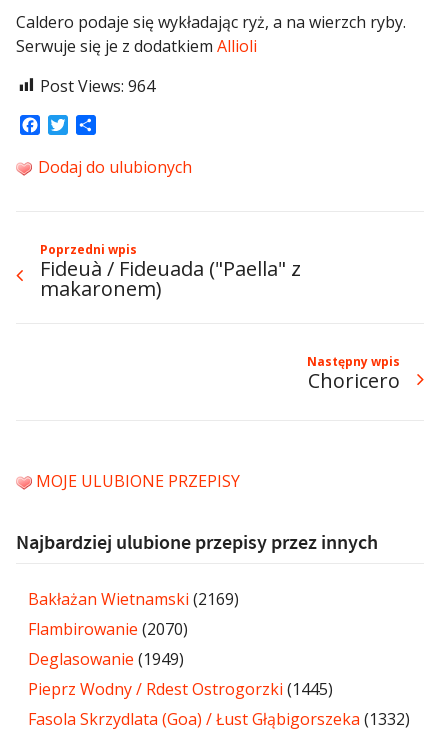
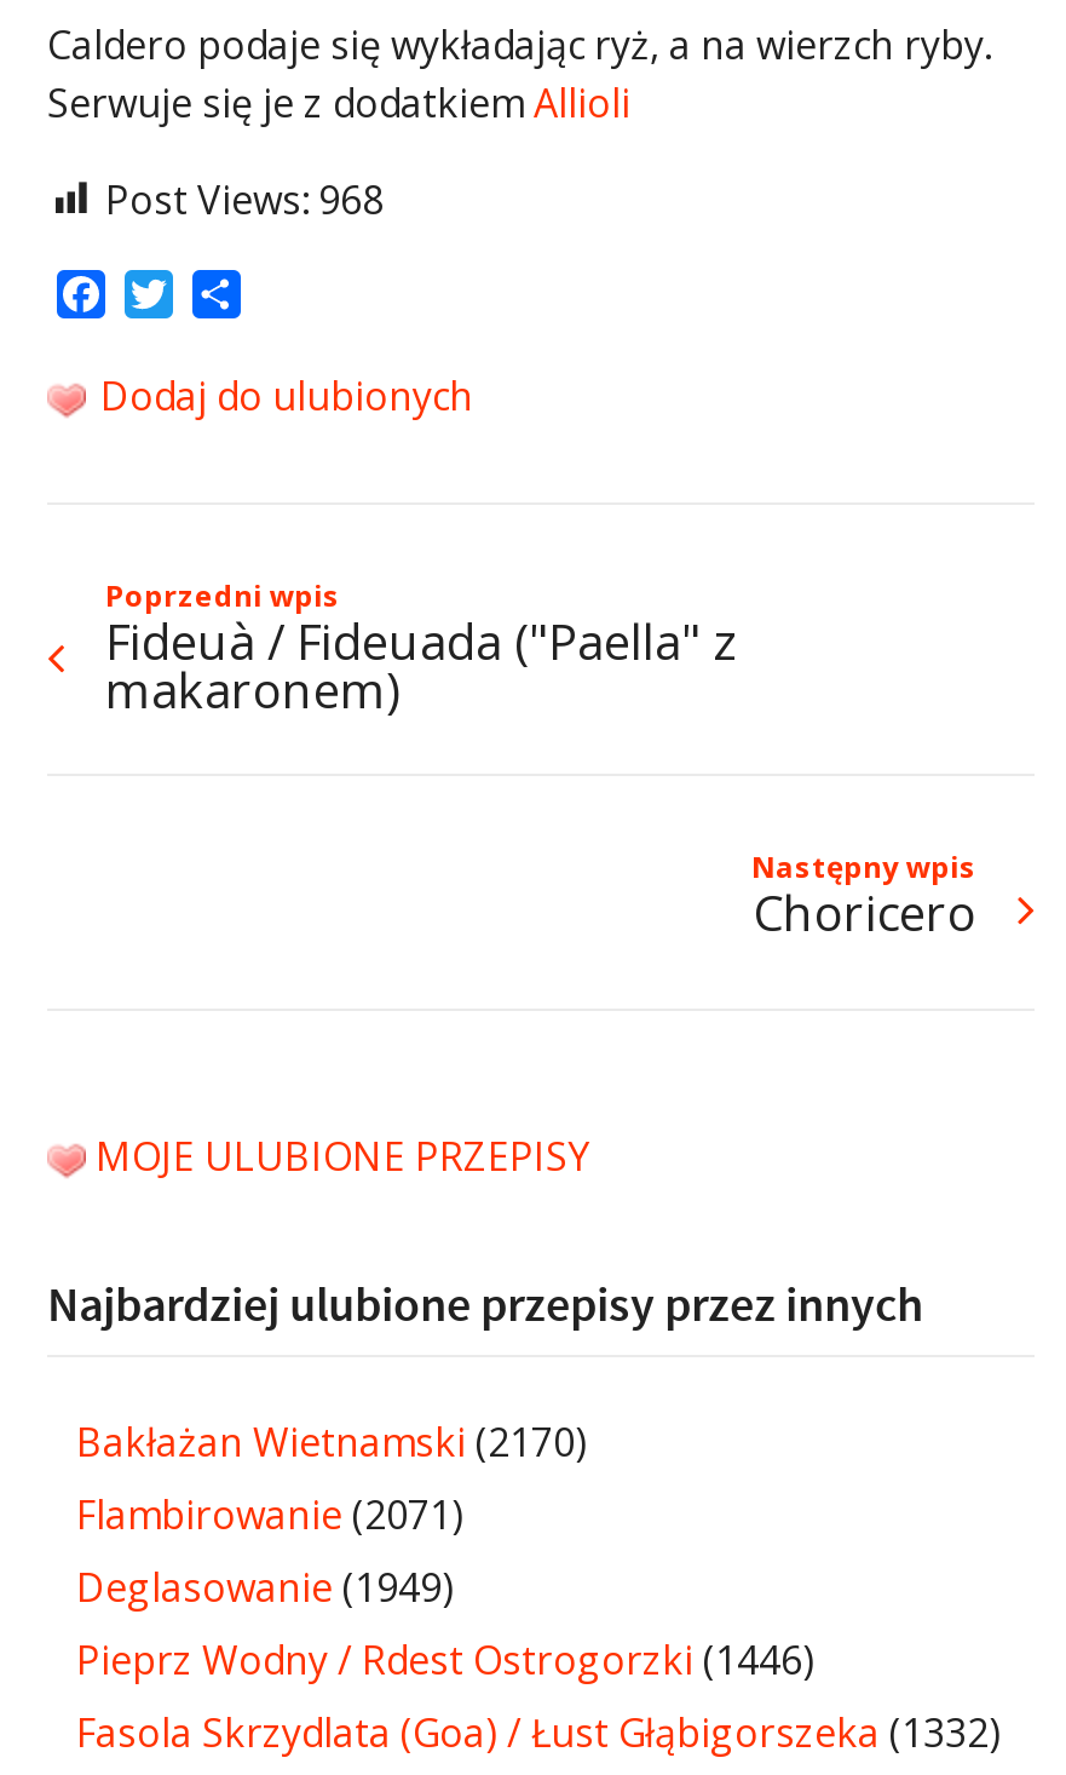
- Post Views: 964
+ Post Views: 968

- Bakłażan Wietnamski (2169)
+ Bakłażan Wietnamski (2170)

- Flambirowanie (2070)
+ Flambirowanie (2071)

- Pieprz Wodny / Rdest Ostrogorzki (1445)
+ Pieprz Wodny / Rdest Ostrogorzki (1446)
